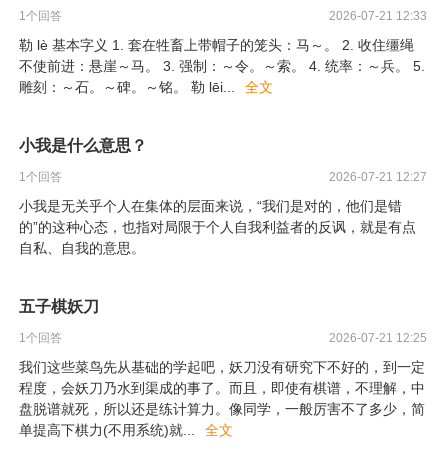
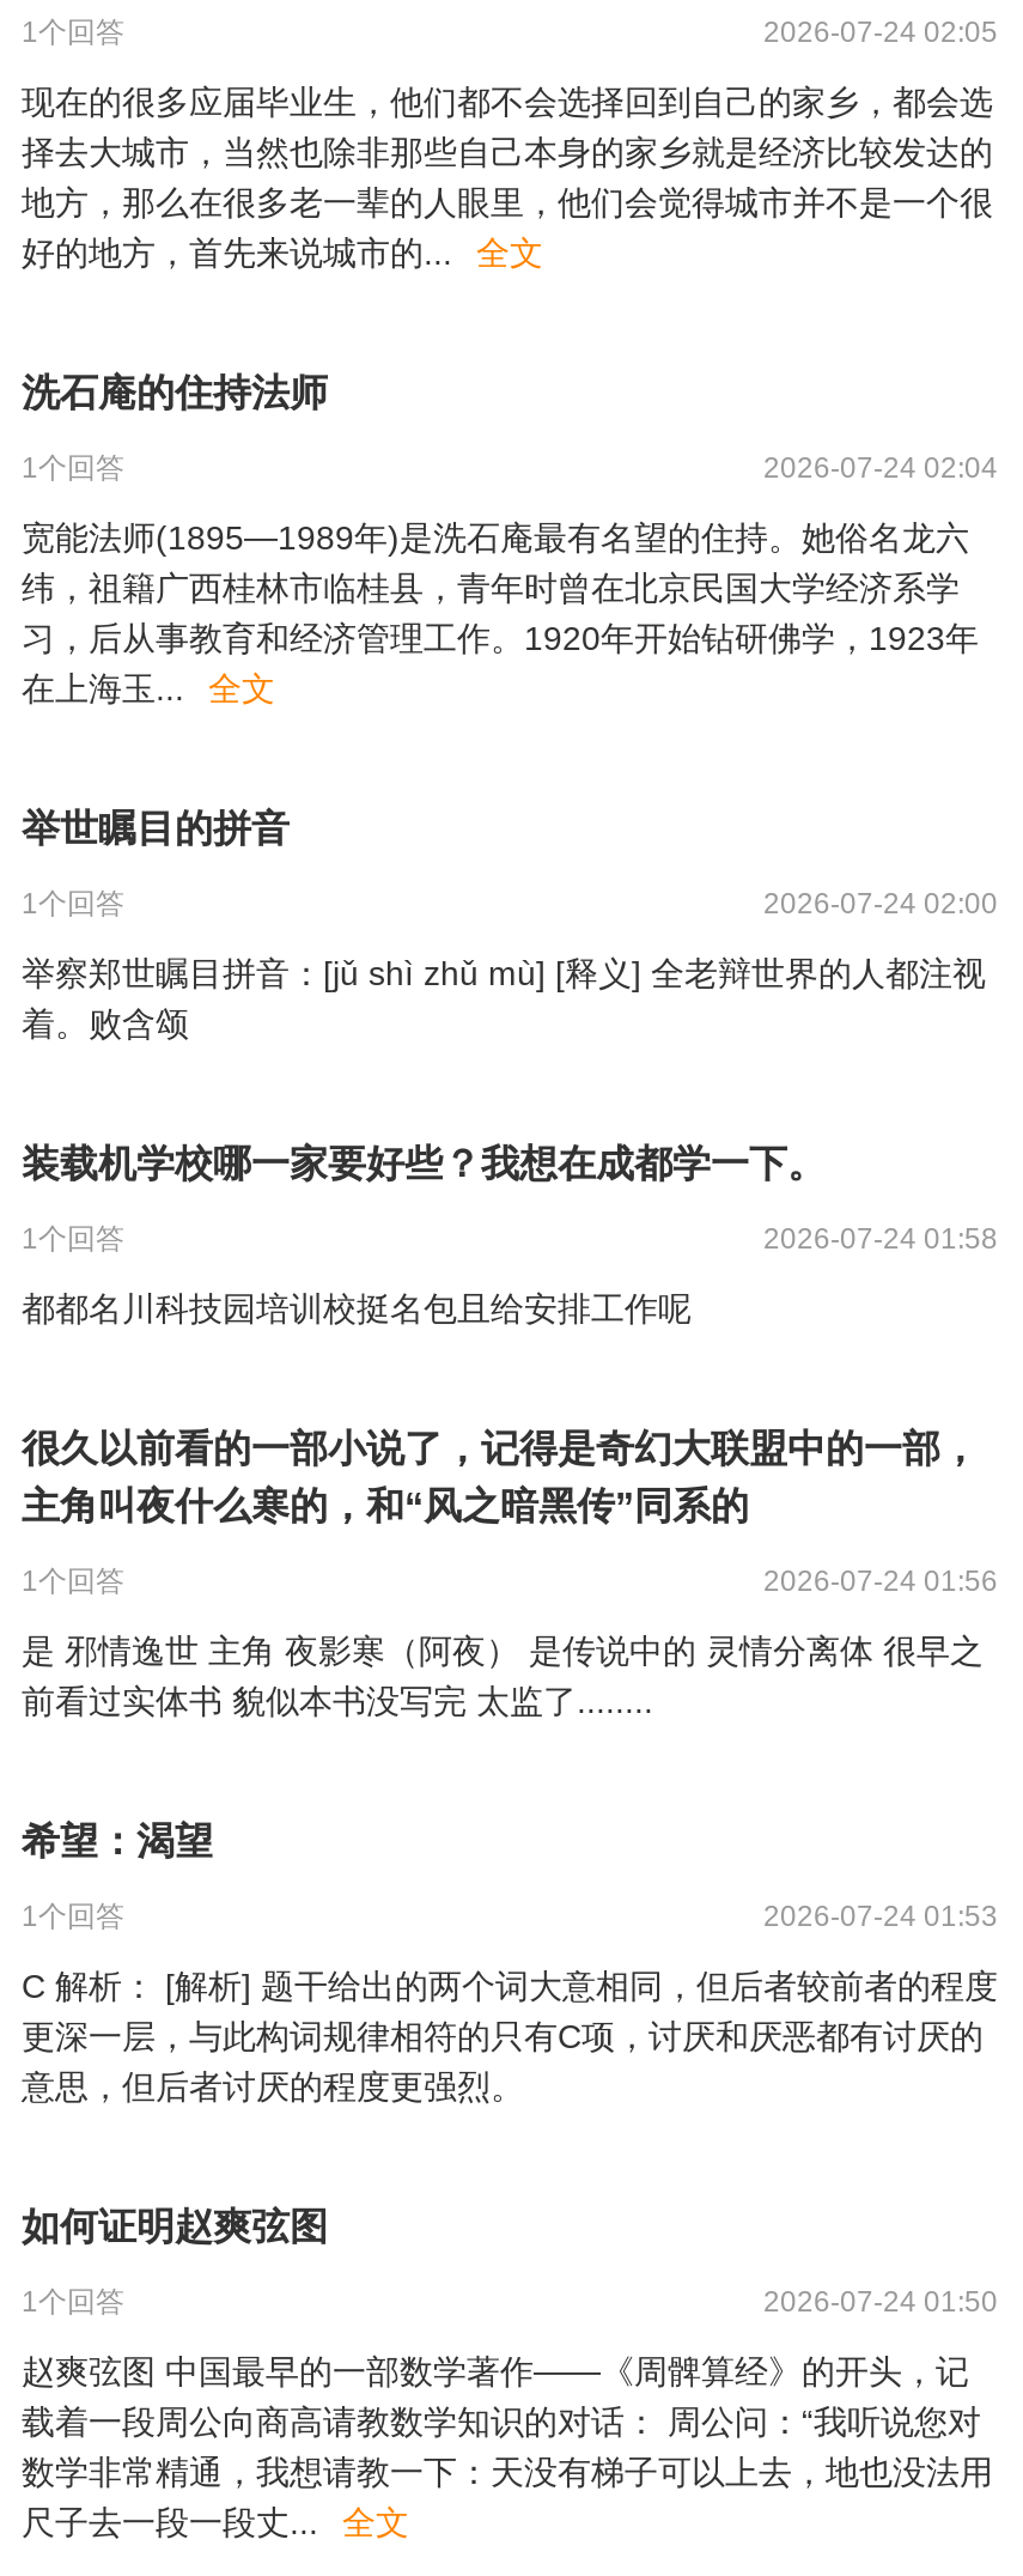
- 2026-07-21 12:33
+ 2026-07-24 02:05

- 勒 lè 基本字义 1. 套在牲畜上带帽子的笼头：马～。 2. 收住缰绳
- 不使前进：悬崖～马。 3. 强制：～令。～索。 4. 统率：～兵。 5.
- 雕刻：～石。～碑。～铭。 勒 lēi...
+ 现在的很多应届毕业生，他们都不会选择回到自己的家乡，都会选
+ 择去大城市，当然也除非那些自己本身的家乡就是经济比较发达的
+ 地方，那么在很多老一辈的人眼里，他们会觉得城市并不是一个很
+ 好的地方，首先来说城市的...

- 小我是什么意思？
+ 洗石庵的住持法师

- 2026-07-21 12:27
+ 2026-07-24 02:04

- 小我是无关乎个人在集体的层面来说，“我们是对的，他们是错
- 的”的这种心态，也指对局限于个人自我利益者的反讽，就是有点
- 自私、自我的意思。
+ 宽能法师(1895—1989年)是洗石庵最有名望的住持。她俗名龙六
+ 纬，祖籍广西桂林市临桂县，青年时曾在北京民国大学经济系学
+ 习，后从事教育和经济管理工作。1920年开始钻研佛学，1923年
+ 在上海玉...
+ 全文

- 五子棋妖刀
+ 举世瞩目的拼音

- 2026-07-21 12:25
- 我们这些菜鸟先从基础的学起吧，妖刀没有研究下不好的，到一定
- 程度，会妖刀乃水到渠成的事了。而且，即使有棋谱，不理解，中
- 盘脱谱就死，所以还是练计算力。像同学，一般厉害不了多少，简
- 单提高下棋力(不用系统)就...
+ 2026-07-24 02:00
+ 举察郑世瞩目拼音：[jǔ shì zhǔ mù] [释义] 全老辩世界的人都注视
+ 着。败含颂
+ 装载机学校哪一家要好些？我想在成都学一下。
+ 1个回答
+ 2026-07-24 01:58
+ 都都名川科技园培训校挺名包且给安排工作呢
+ 很久以前看的一部小说了，记得是奇幻大联盟中的一部，
+ 主角叫夜什么寒的，和“风之暗黑传”同系的
+ 1个回答
+ 2026-07-24 01:56
+ 是 邪情逸世 主角 夜影寒（阿夜） 是传说中的 灵情分离体 很早之
+ 前看过实体书 貌似本书没写完 太监了........
+ 希望：渴望
+ 1个回答
+ 2026-07-24 01:53
+ C 解析： [解析] 题干给出的两个词大意相同，但后者较前者的程度
+ 更深一层，与此构词规律相符的只有C项，讨厌和厌恶都有讨厌的
+ 意思，但后者讨厌的程度更强烈。
+ 如何证明赵爽弦图
+ 1个回答
+ 2026-07-24 01:50
+ 赵爽弦图 中国最早的一部数学著作——《周髀算经》的开头，记
+ 载着一段周公向商高请教数学知识的对话： 周公问：“我听说您对
+ 数学非常精通，我想请教一下：天没有梯子可以上去，地也没法用
+ 尺子去一段一段丈...
